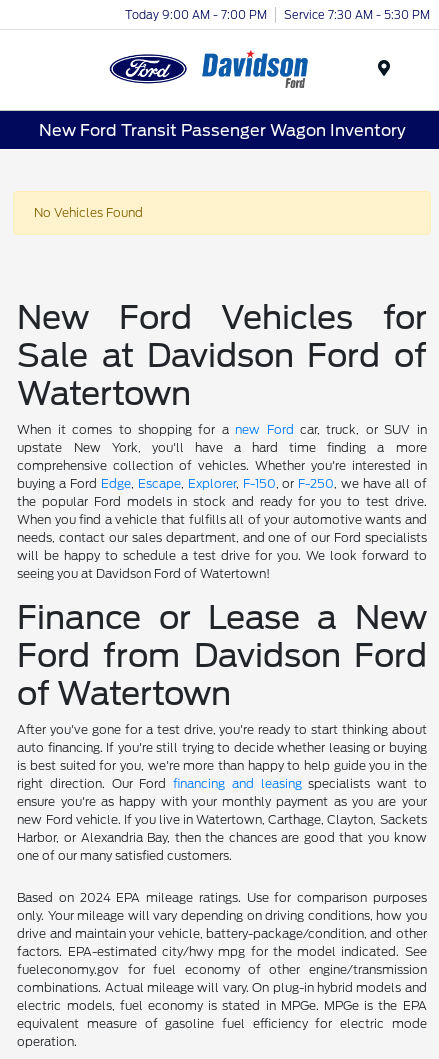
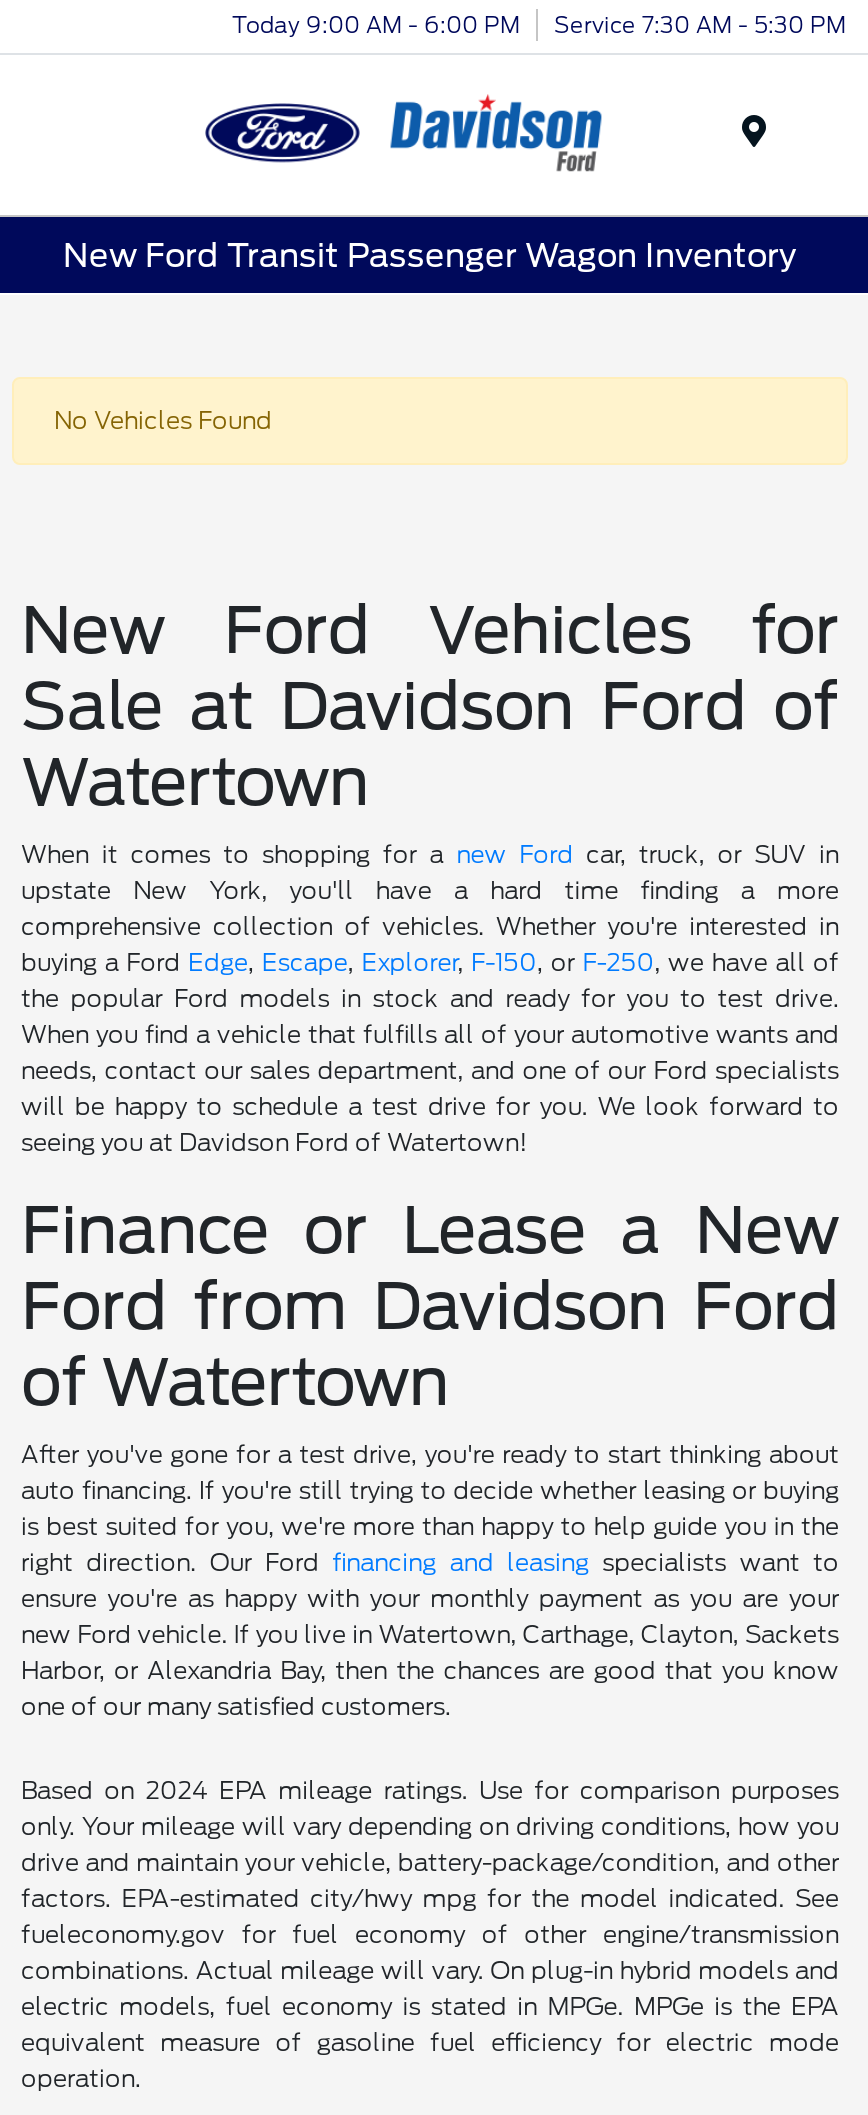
- Today 9:00 AM - 7:00 PM Service 7:30 AM - 5:30 PM
+ Today 9:00 AM - 6:00 PM Service 7:30 AM - 5:30 PM
